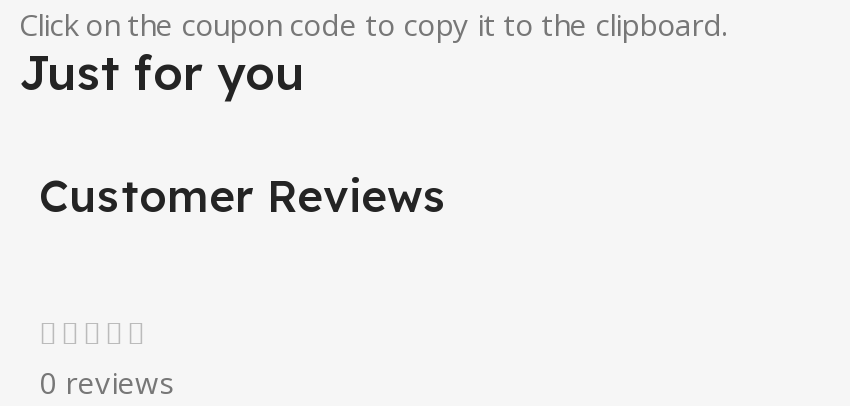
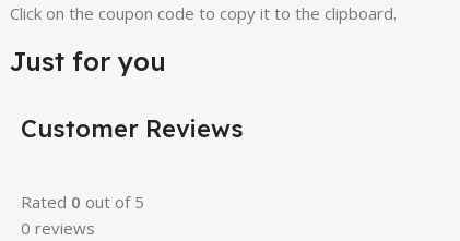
+ Rated 0 out of 5
